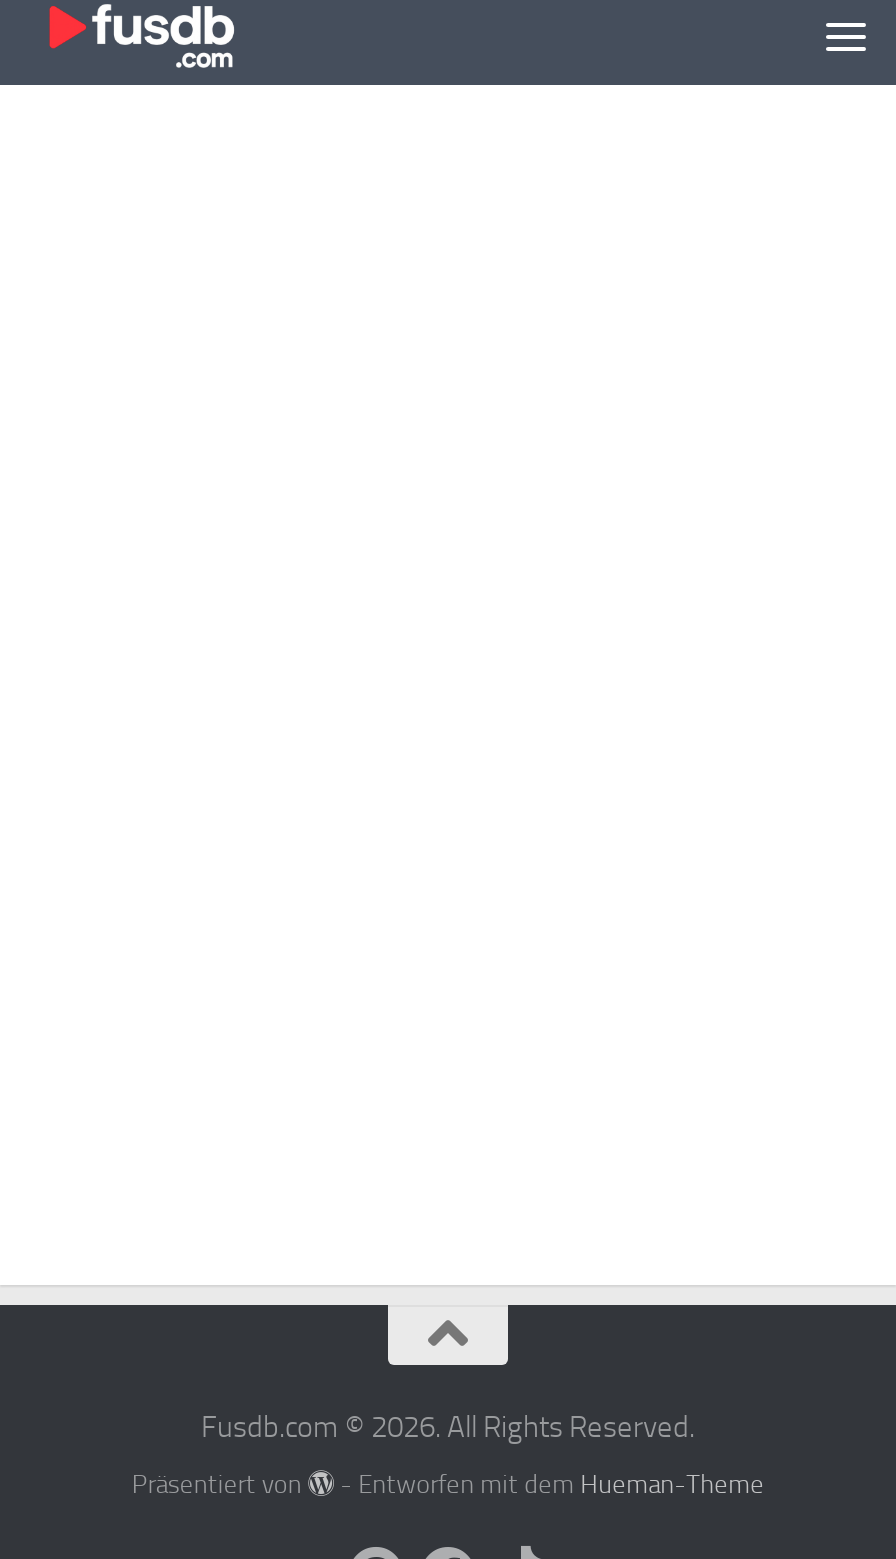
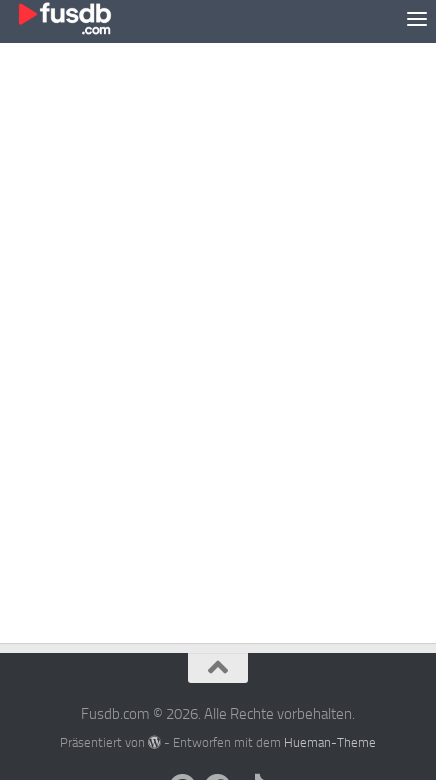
- Fusdb.com © 2026. All Rights Reserved.
+ Fusdb.com © 2026. Alle Rechte vorbehalten.
